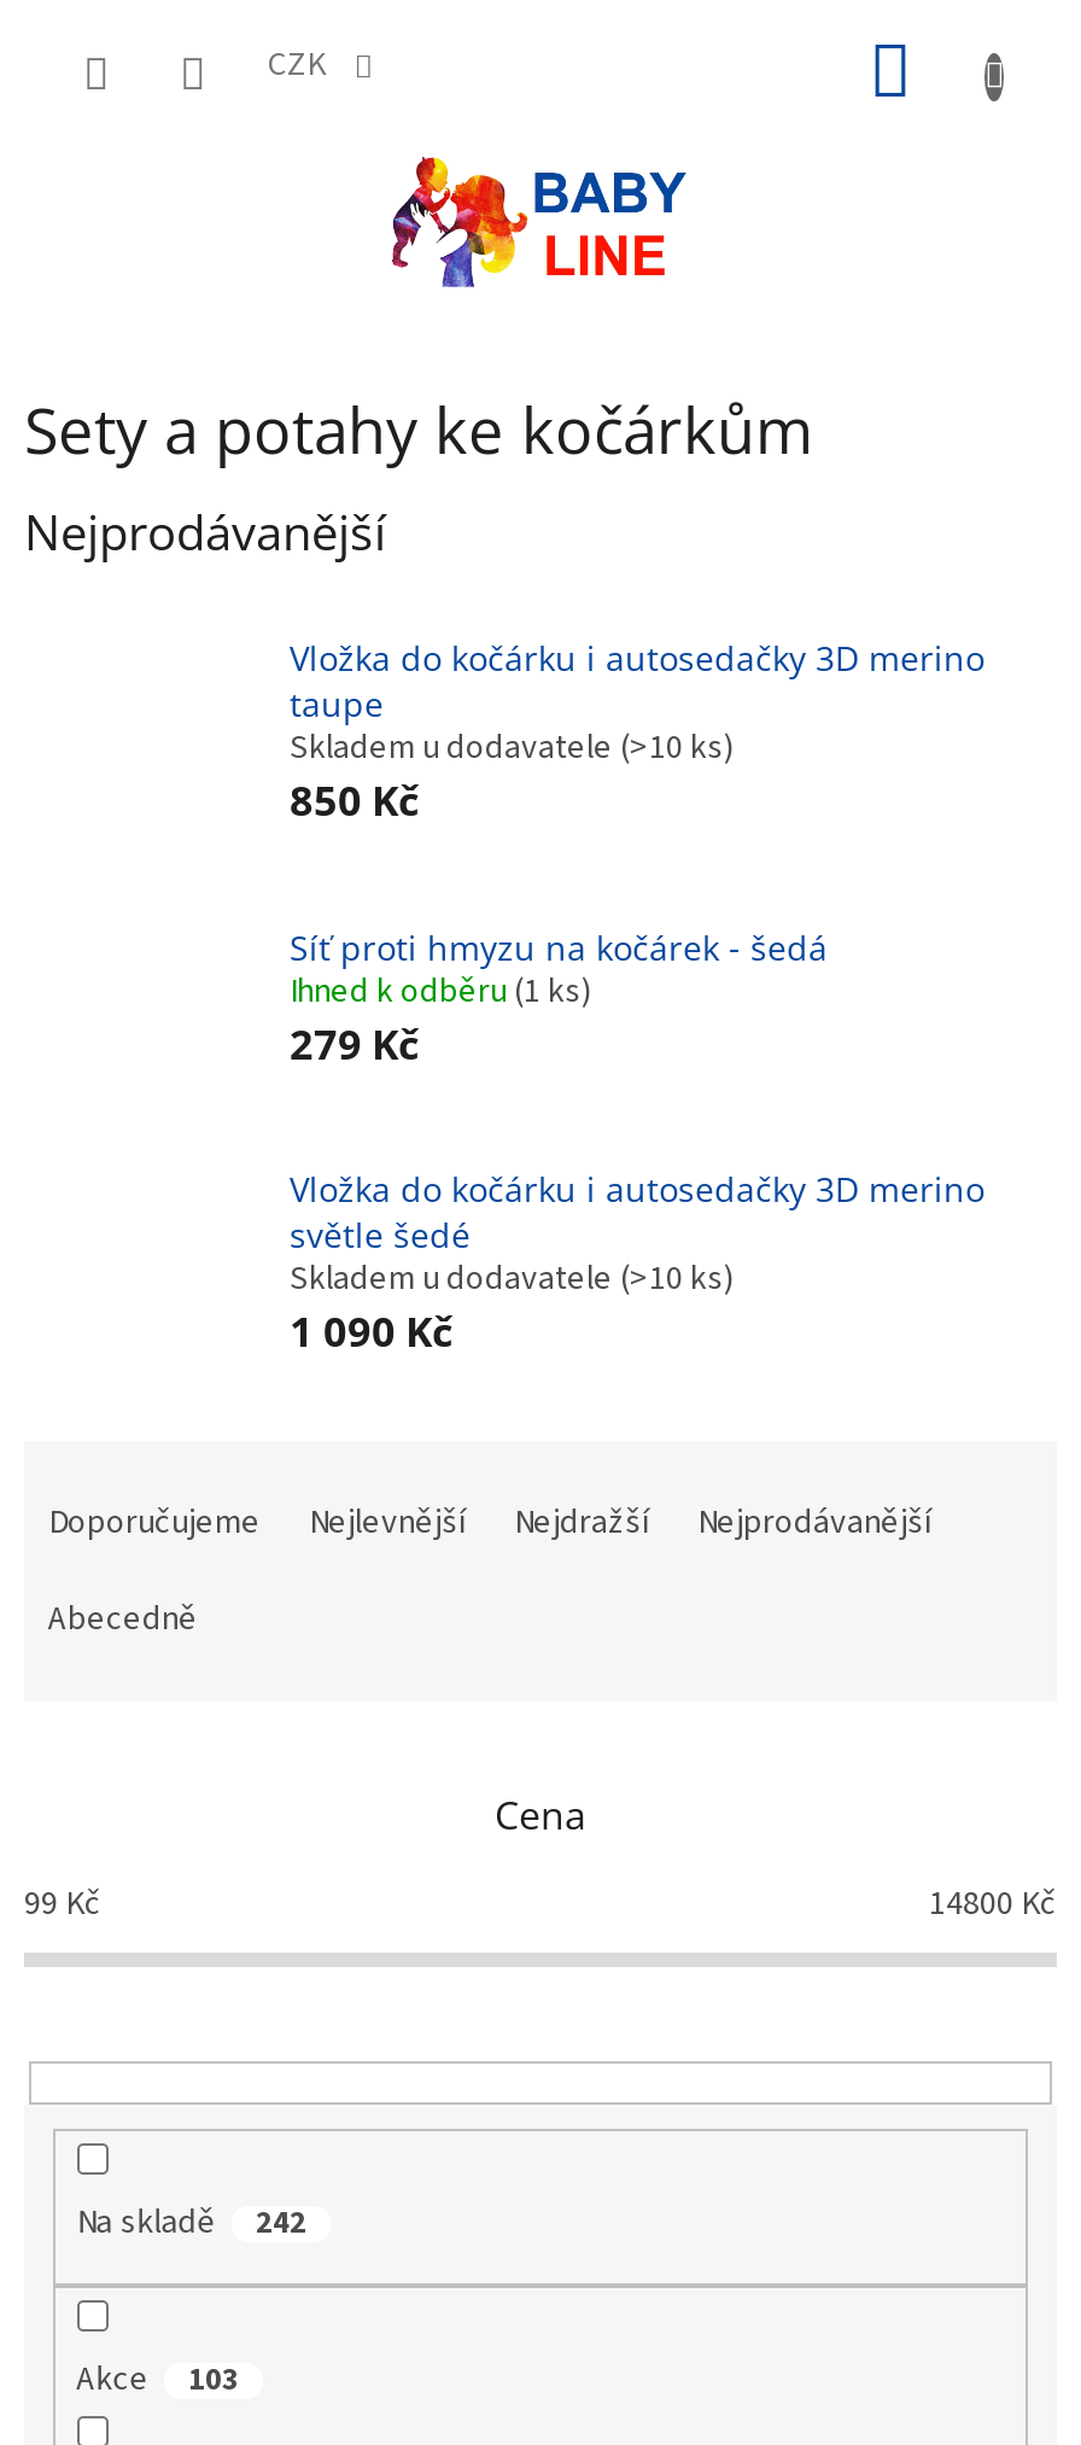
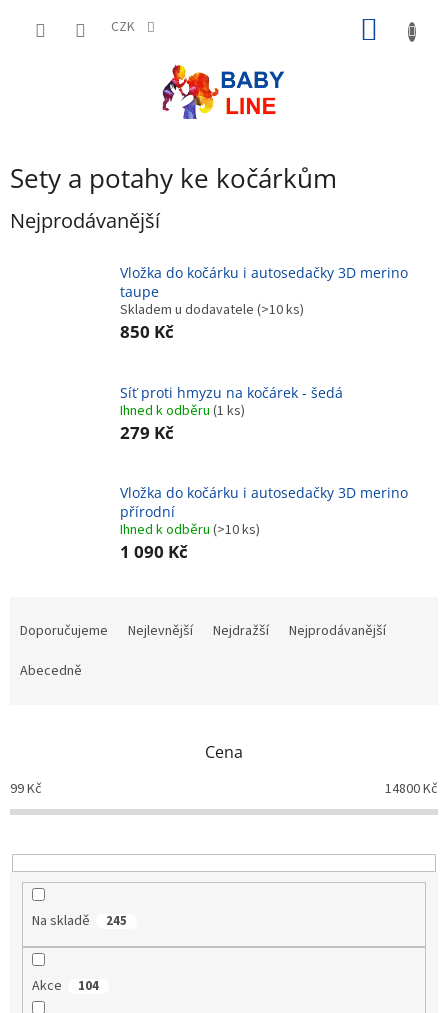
- světle šedé
- Skladem u dodavatele (>10 ks)
+ přírodní
+ Ihned k odběru (>10 ks)

- Na skladě 242
+ Na skladě 245

- Akce 103
+ Akce 104
